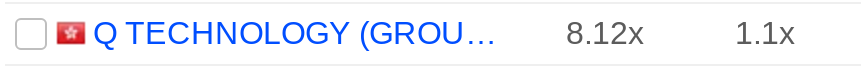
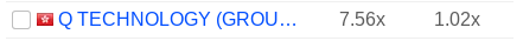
- 8.12x
- 1.1x
+ 7.56x
+ 1.02x
